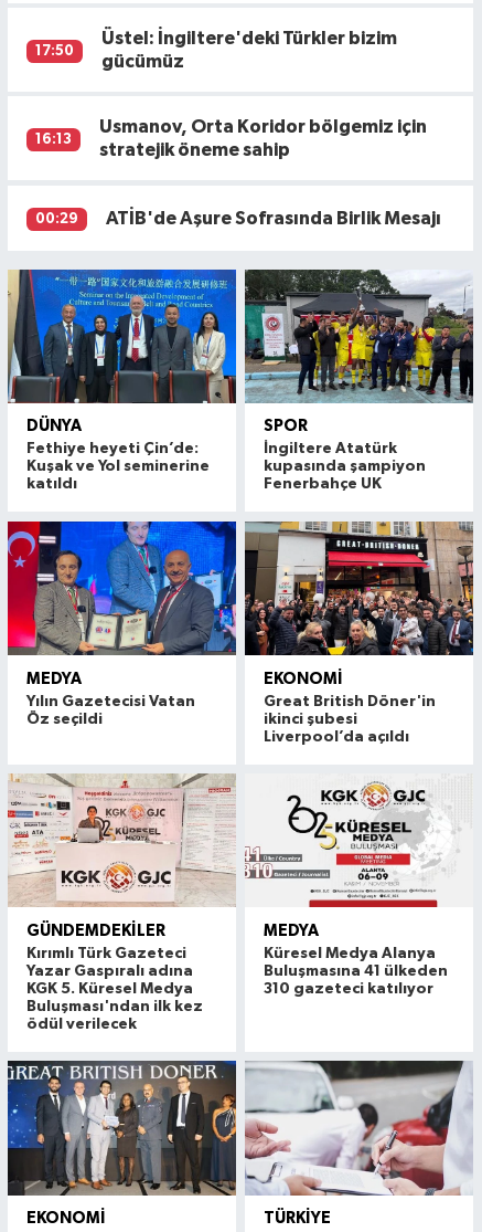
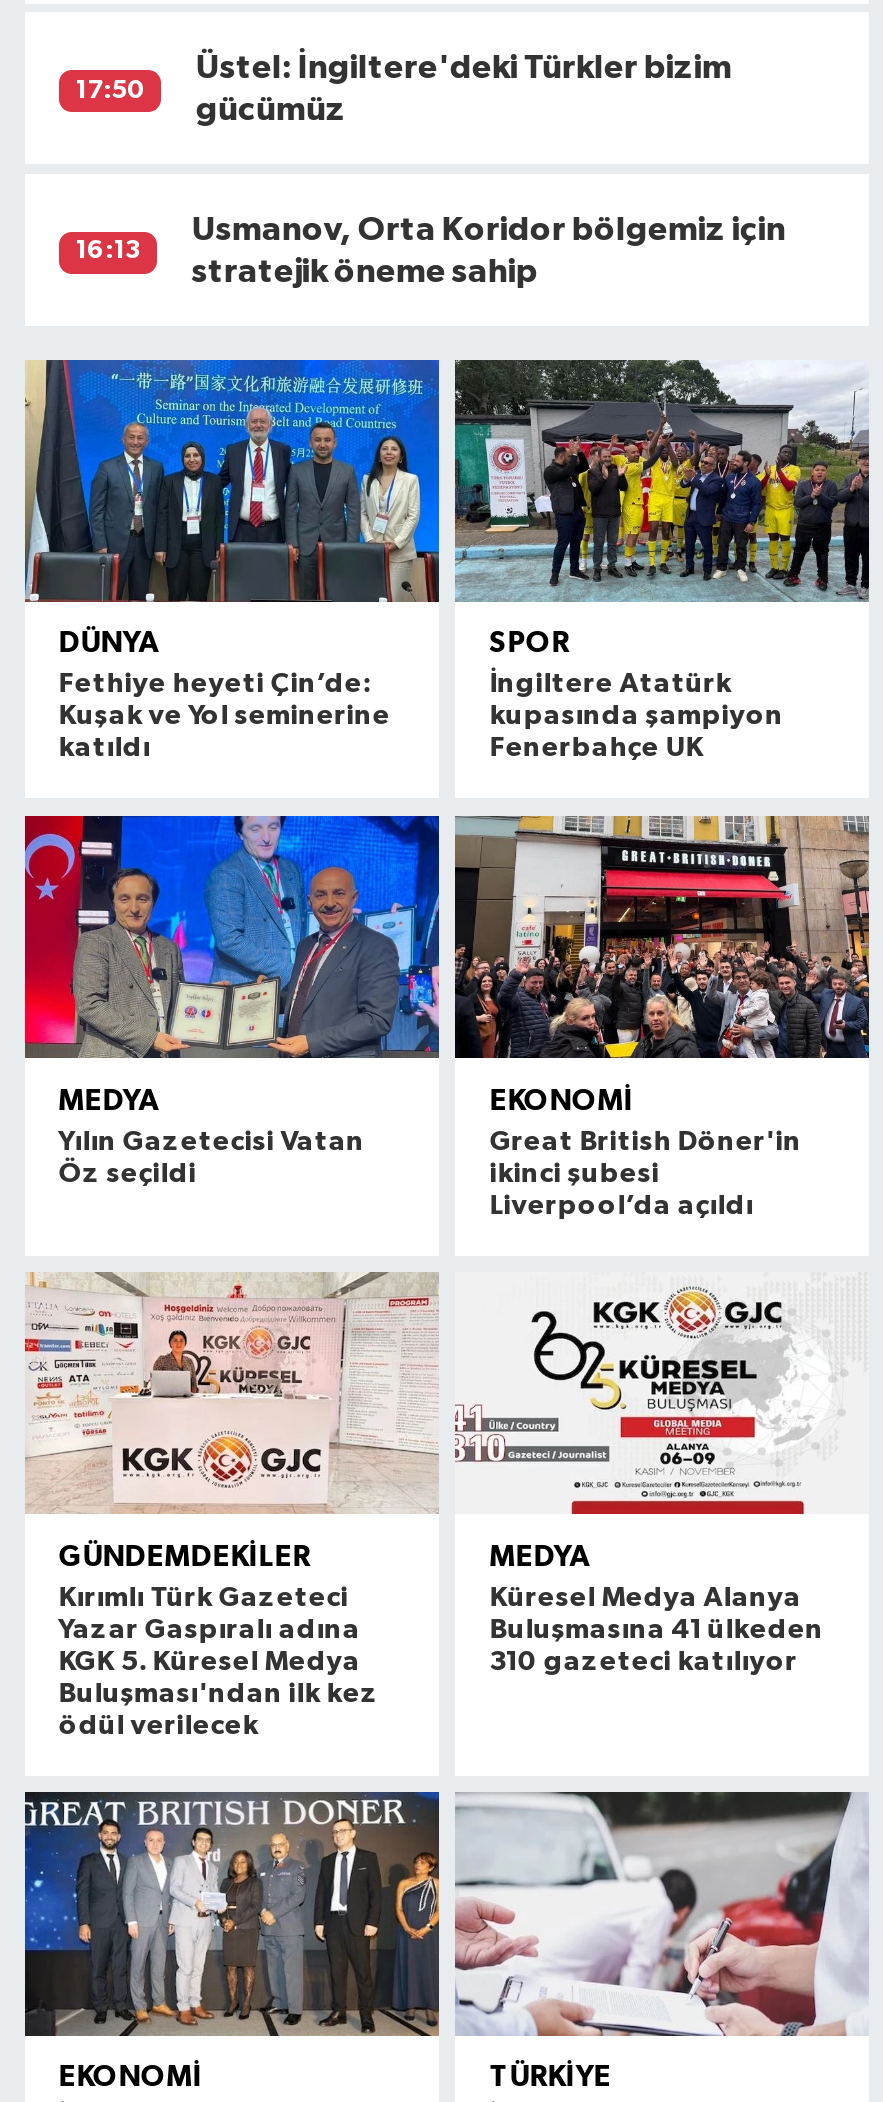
- 00:29
- ATİB'de Aşure Sofrasında Birlik Mesajı
